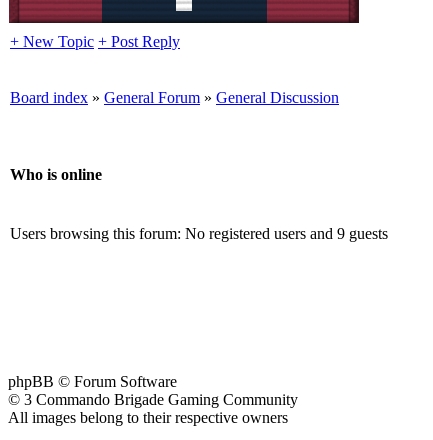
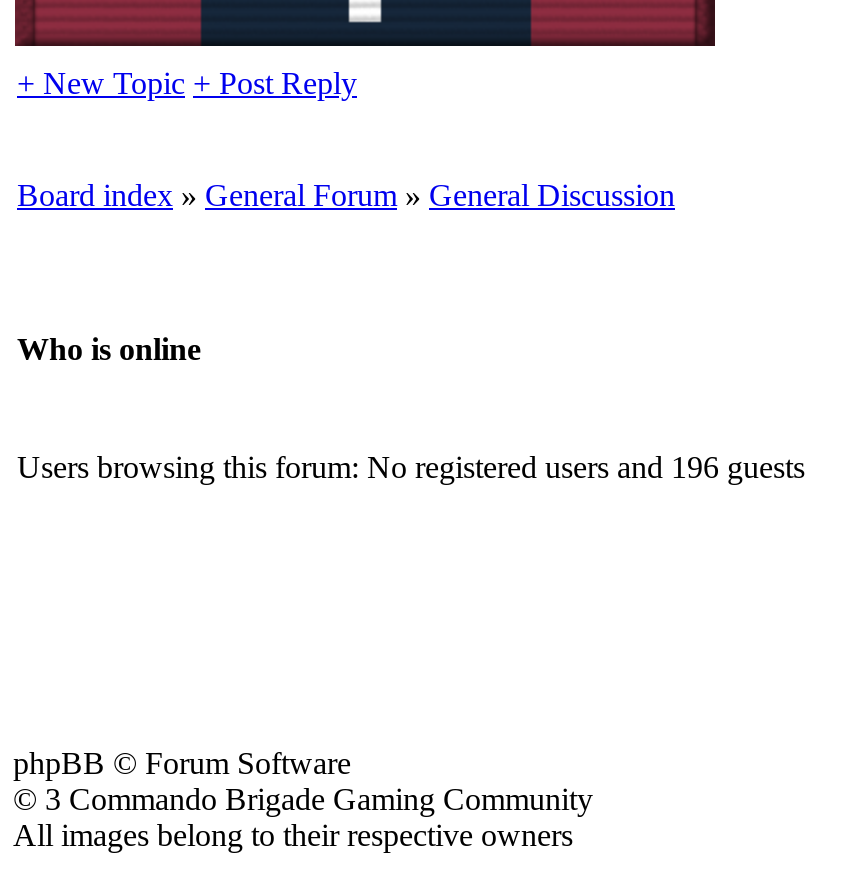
- Users browsing this forum: No registered users and 9 guests
+ Users browsing this forum: No registered users and 196 guests
